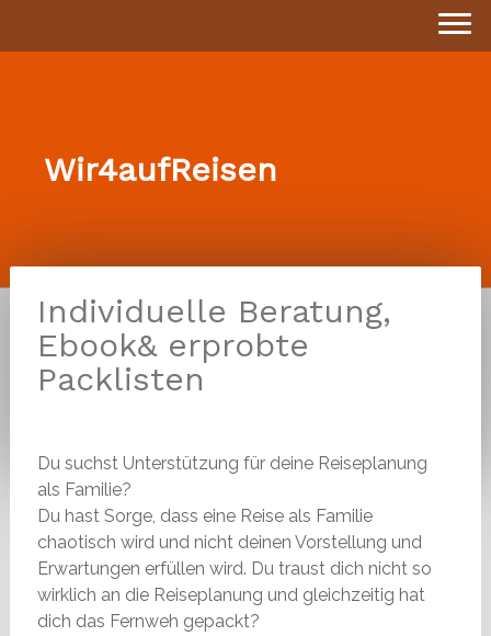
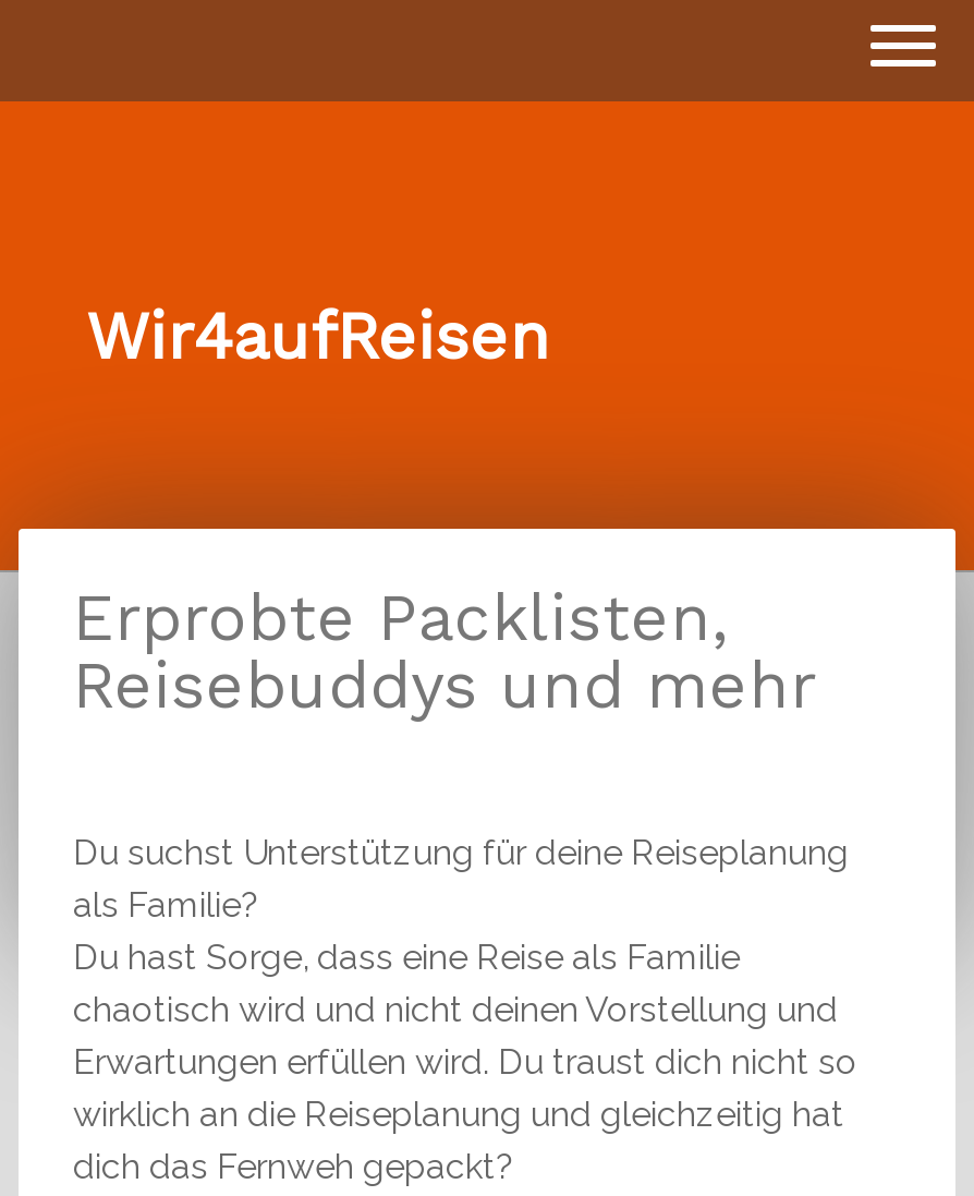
- Individuelle Beratung,
- Ebook& erprobte
- Packlisten
+ Erprobte Packlisten,
+ Reisebuddys und mehr
